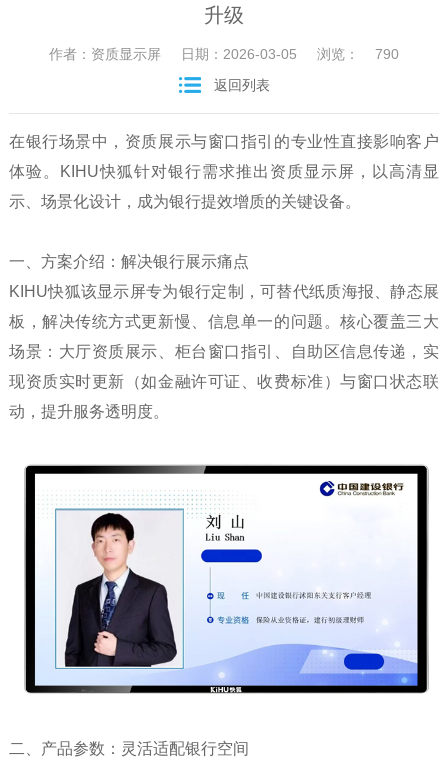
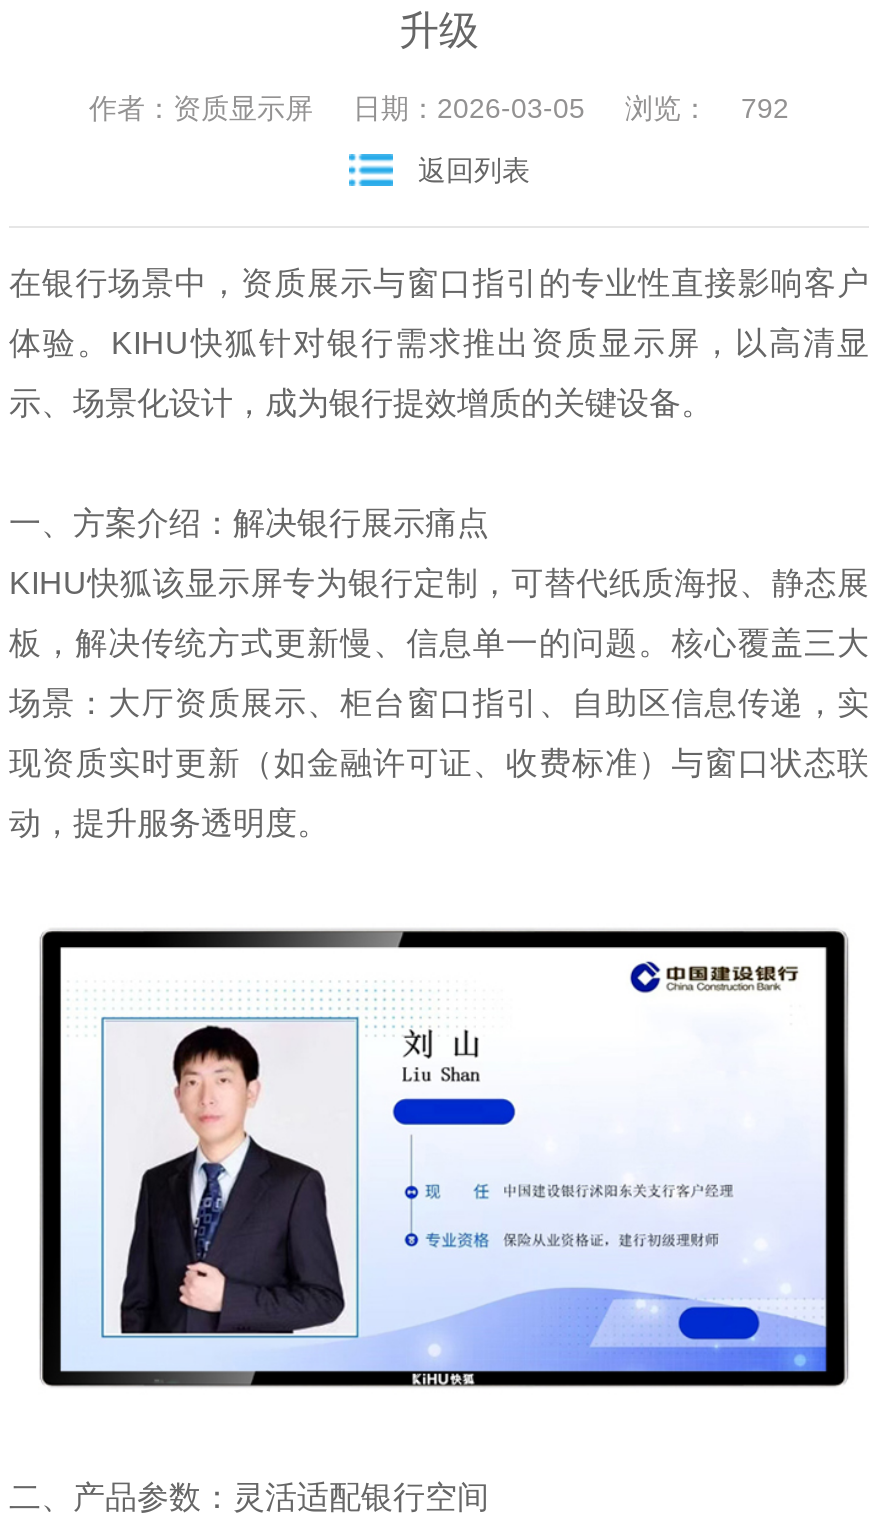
- 作者：资质显示屏 日期：2026-03-05 浏览： 790
+ 作者：资质显示屏 日期：2026-03-05 浏览： 792
